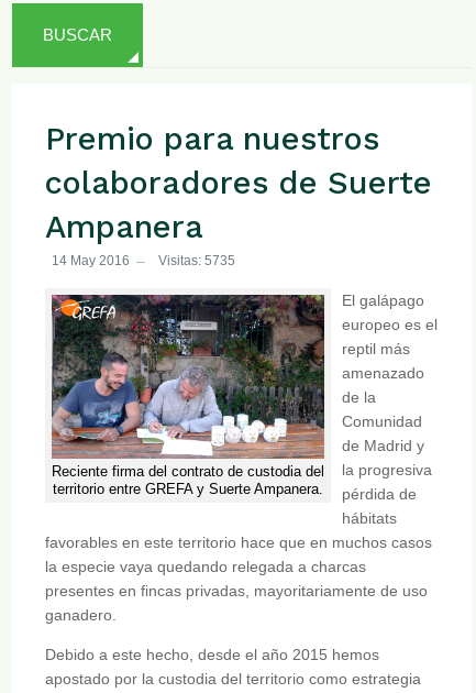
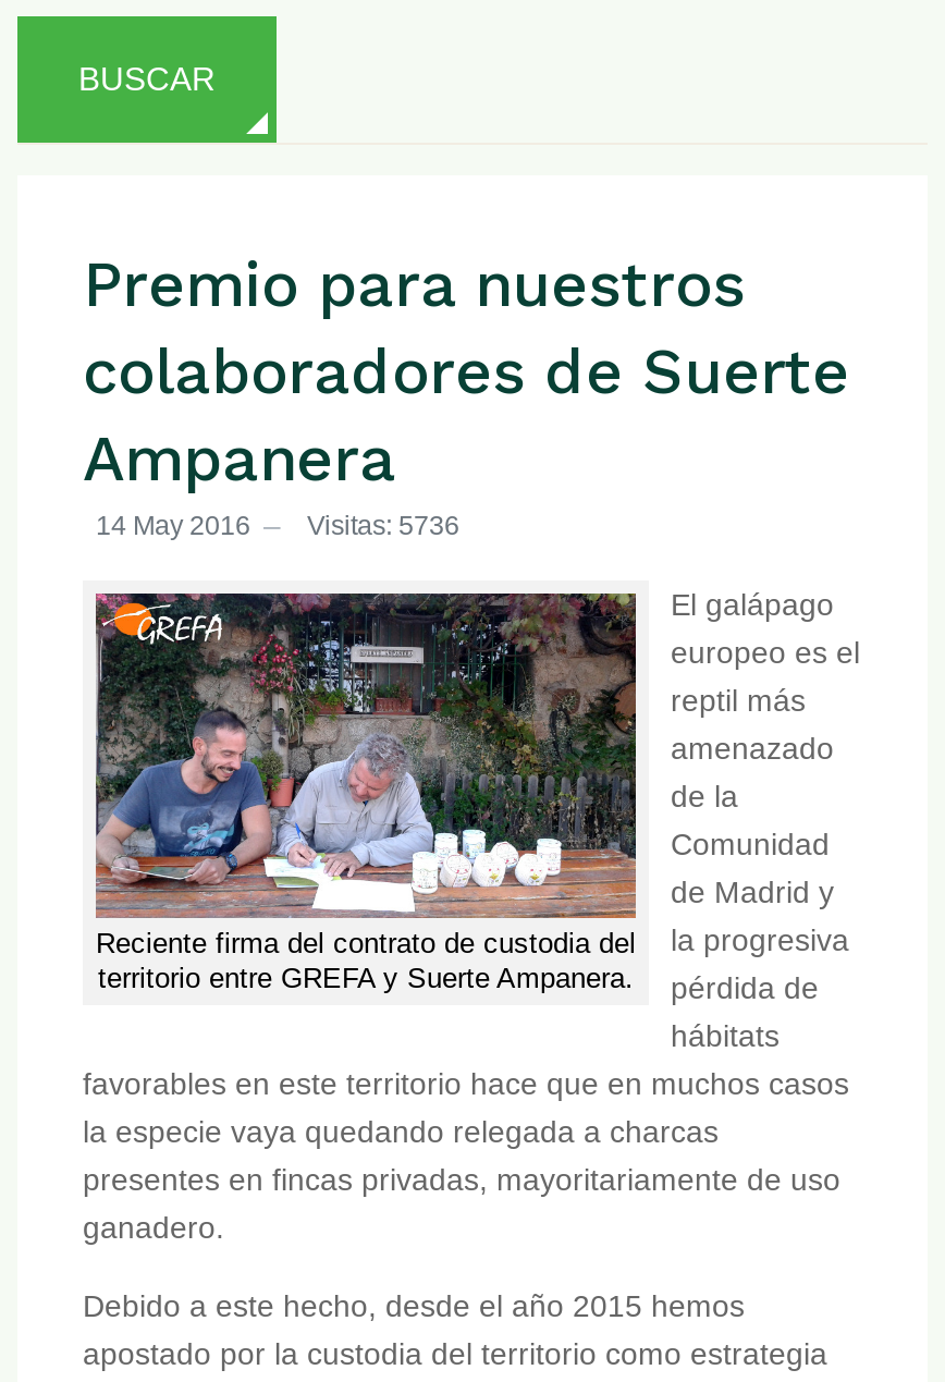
- 14 May 2016 Visitas: 5735
+ 14 May 2016 Visitas: 5736
